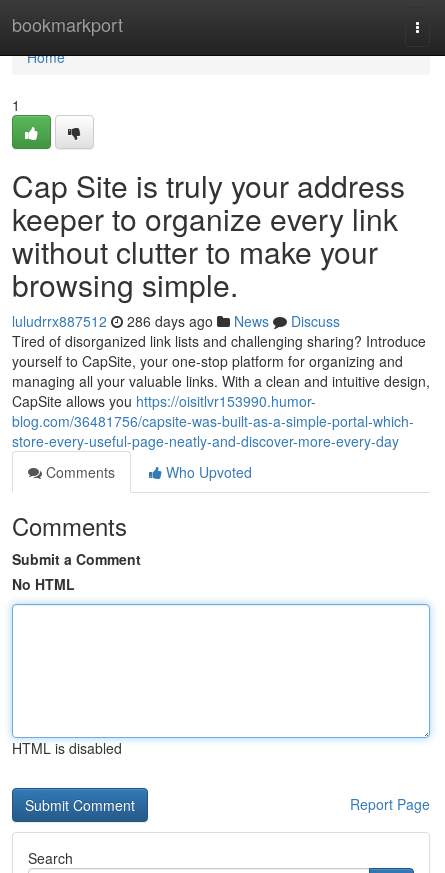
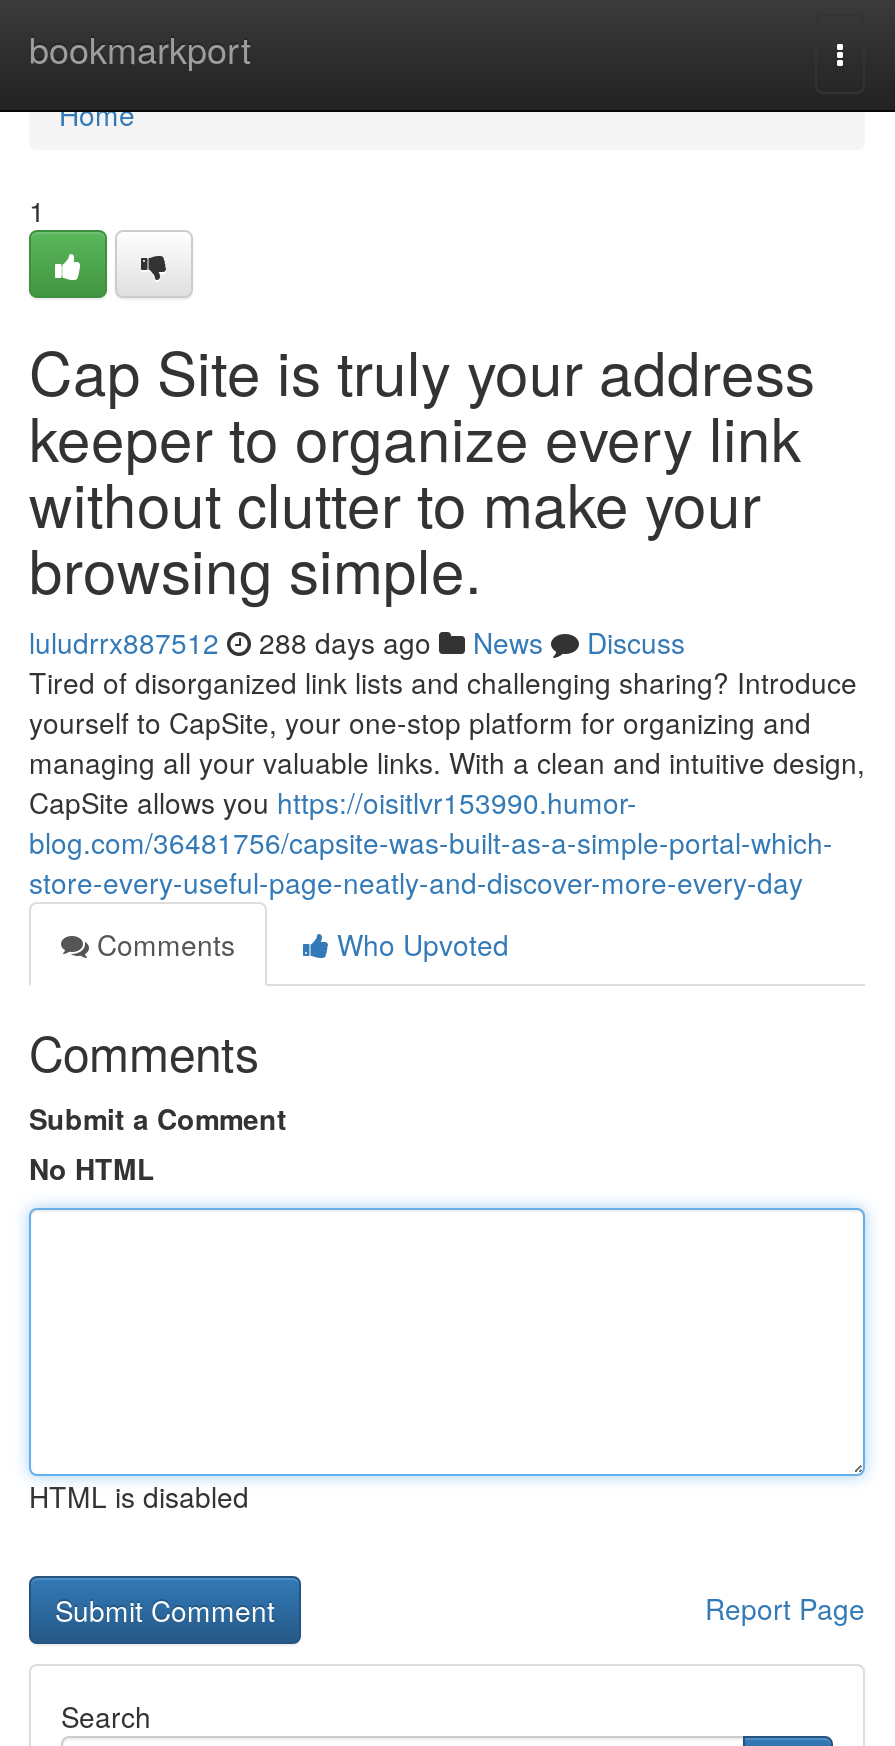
- luludrrx887512 286 days ago News Discuss
+ luludrrx887512 288 days ago News Discuss
